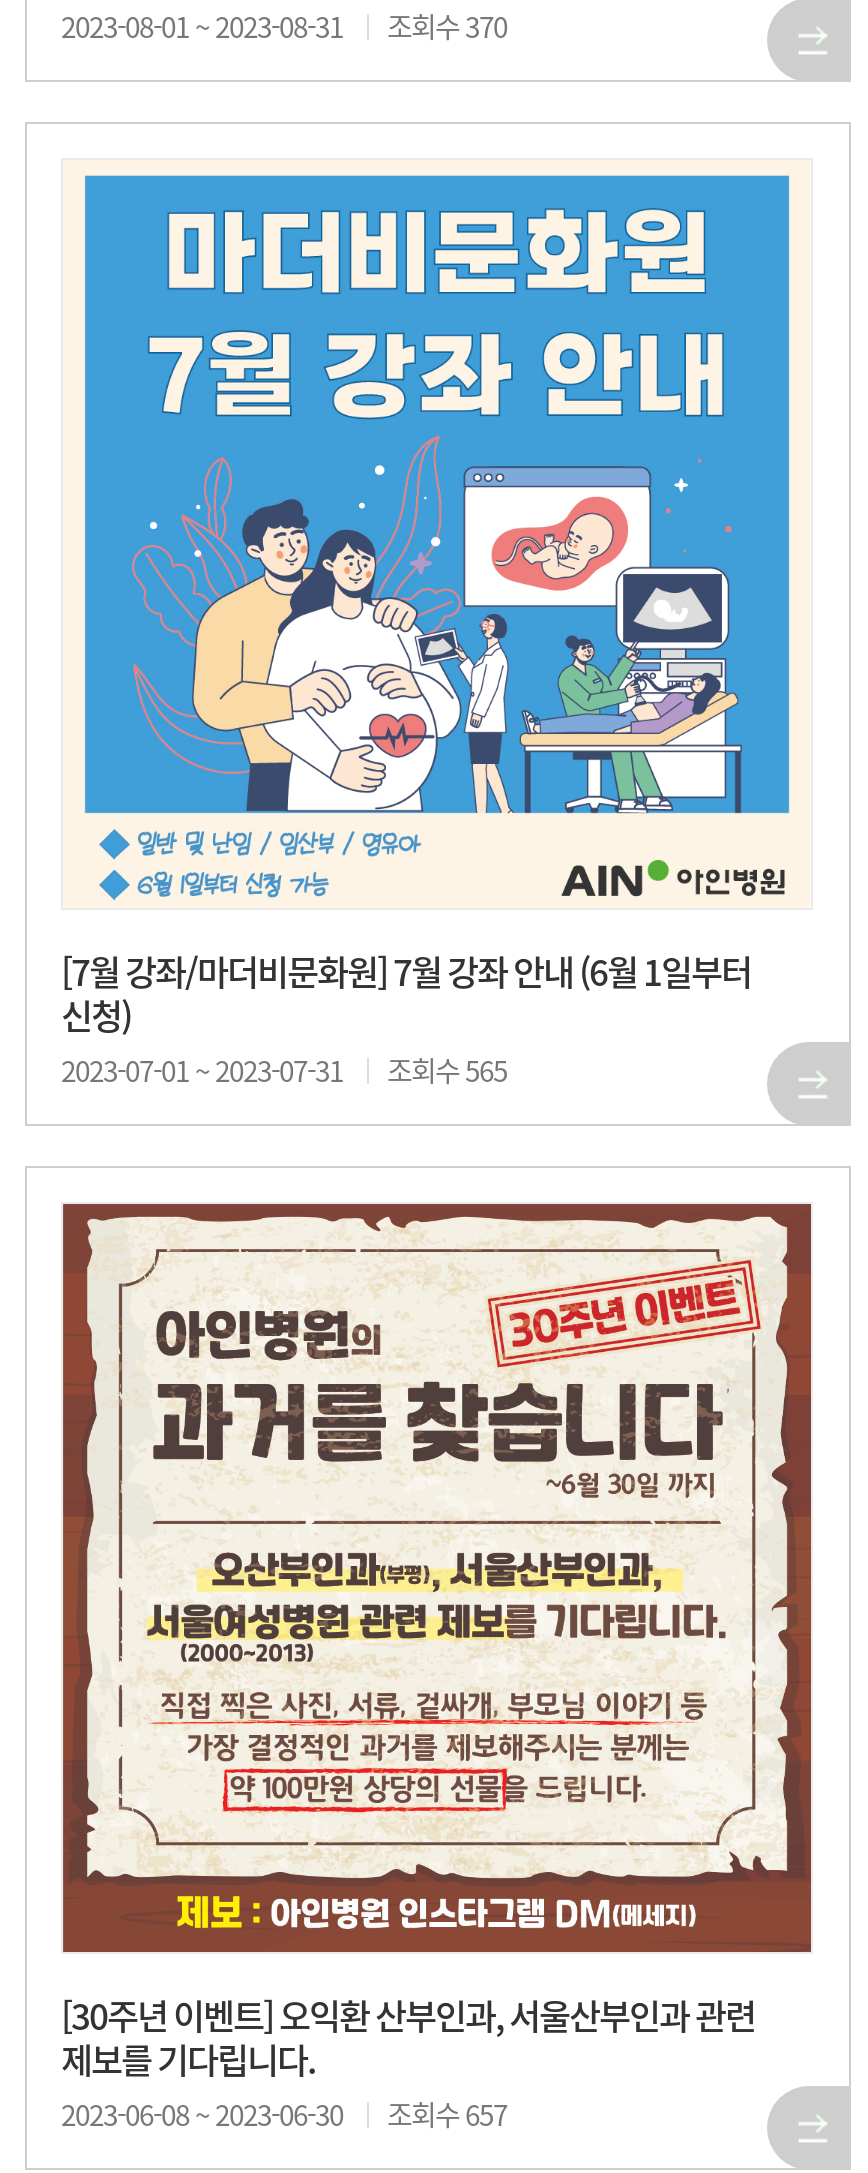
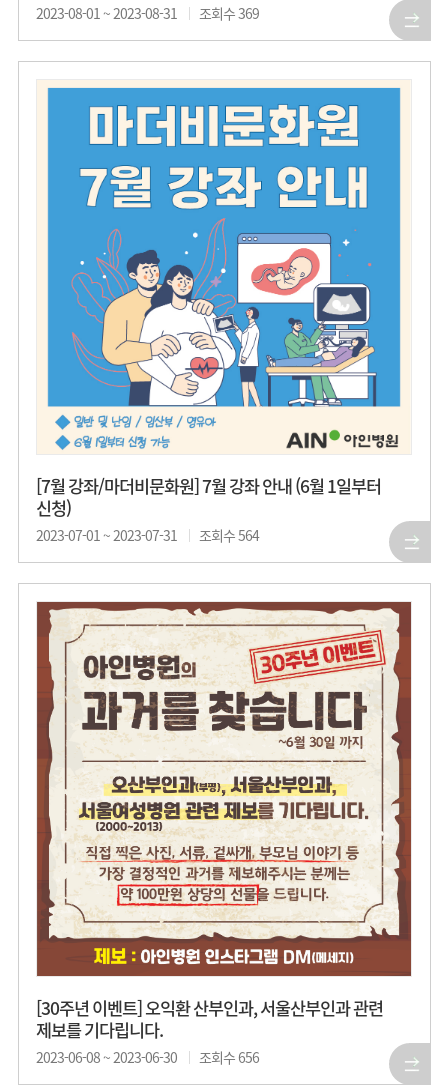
- 2023-08-01 ~ 2023-08-31 조회수 370
+ 2023-08-01 ~ 2023-08-31 조회수 369

- 2023-07-01 ~ 2023-07-31 조회수 565
+ 2023-07-01 ~ 2023-07-31 조회수 564

- 2023-06-08 ~ 2023-06-30 조회수 657
+ 2023-06-08 ~ 2023-06-30 조회수 656
